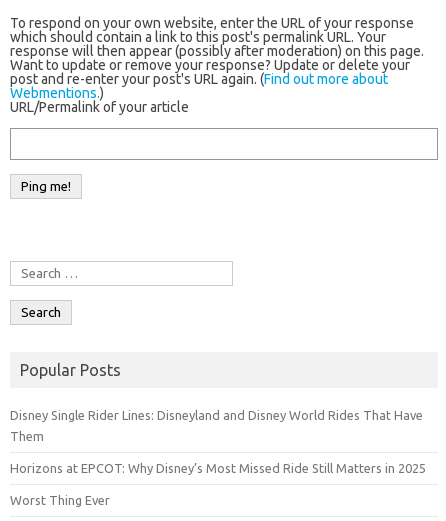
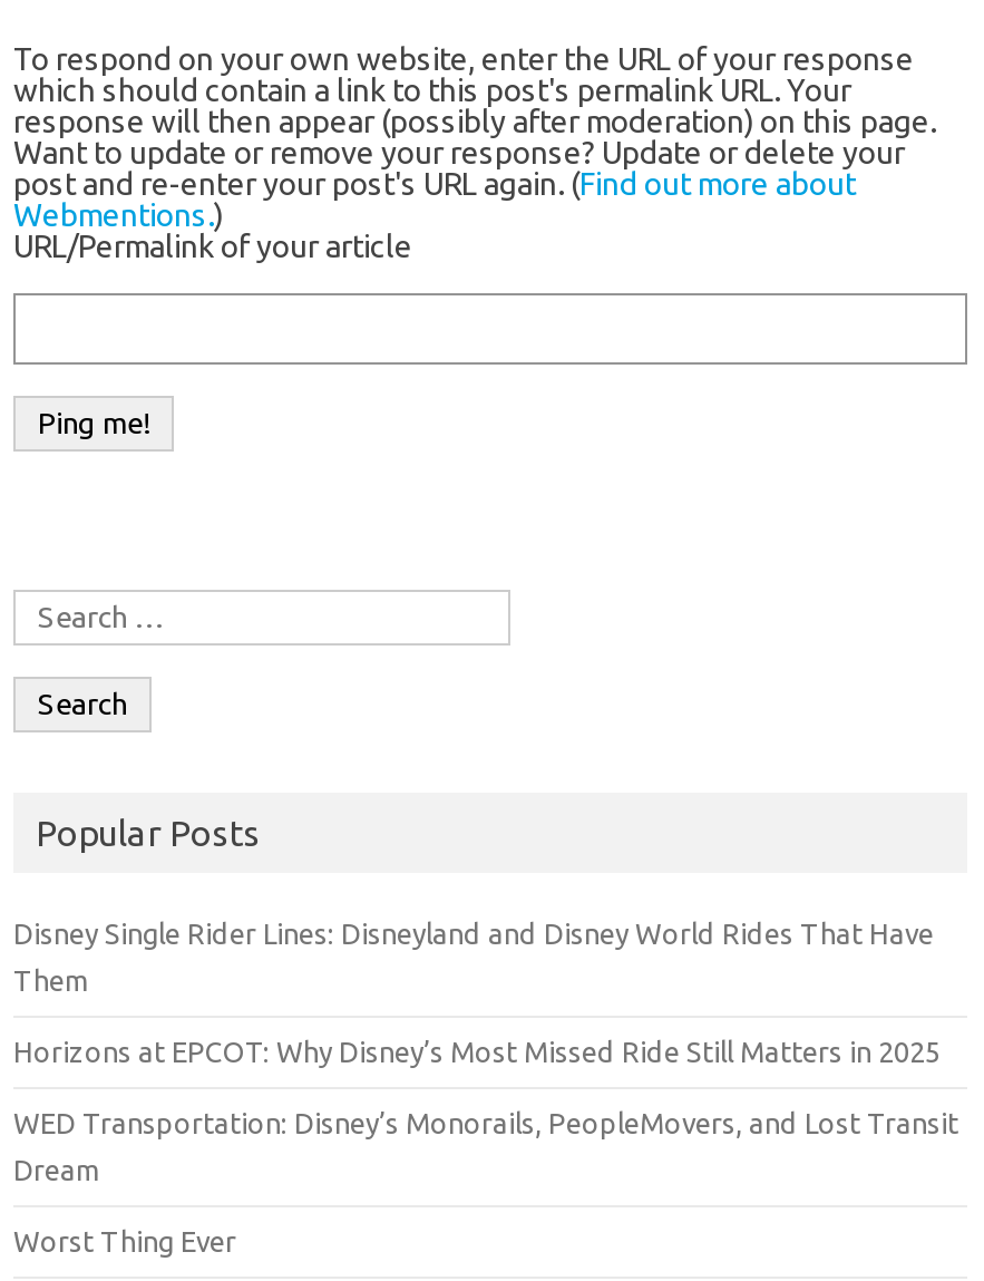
+ WED Transportation: Disney’s Monorails, PeopleMovers, and Lost Transit
+ Dream
